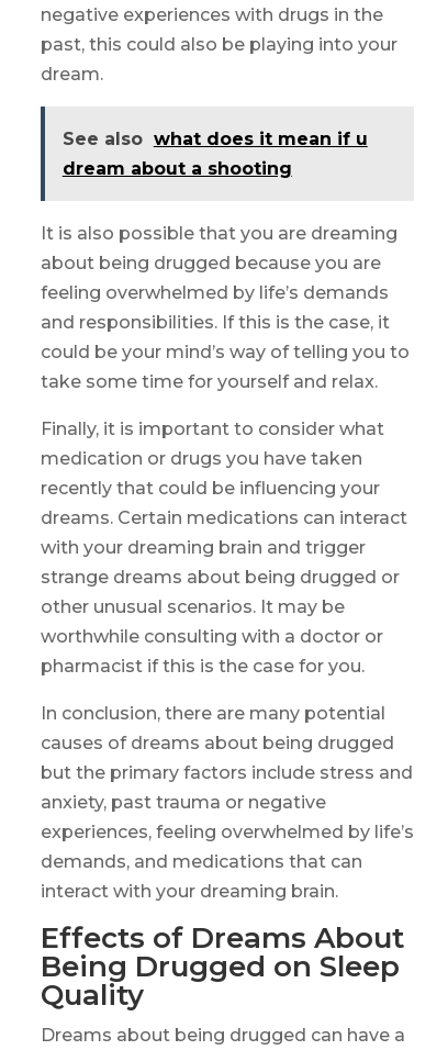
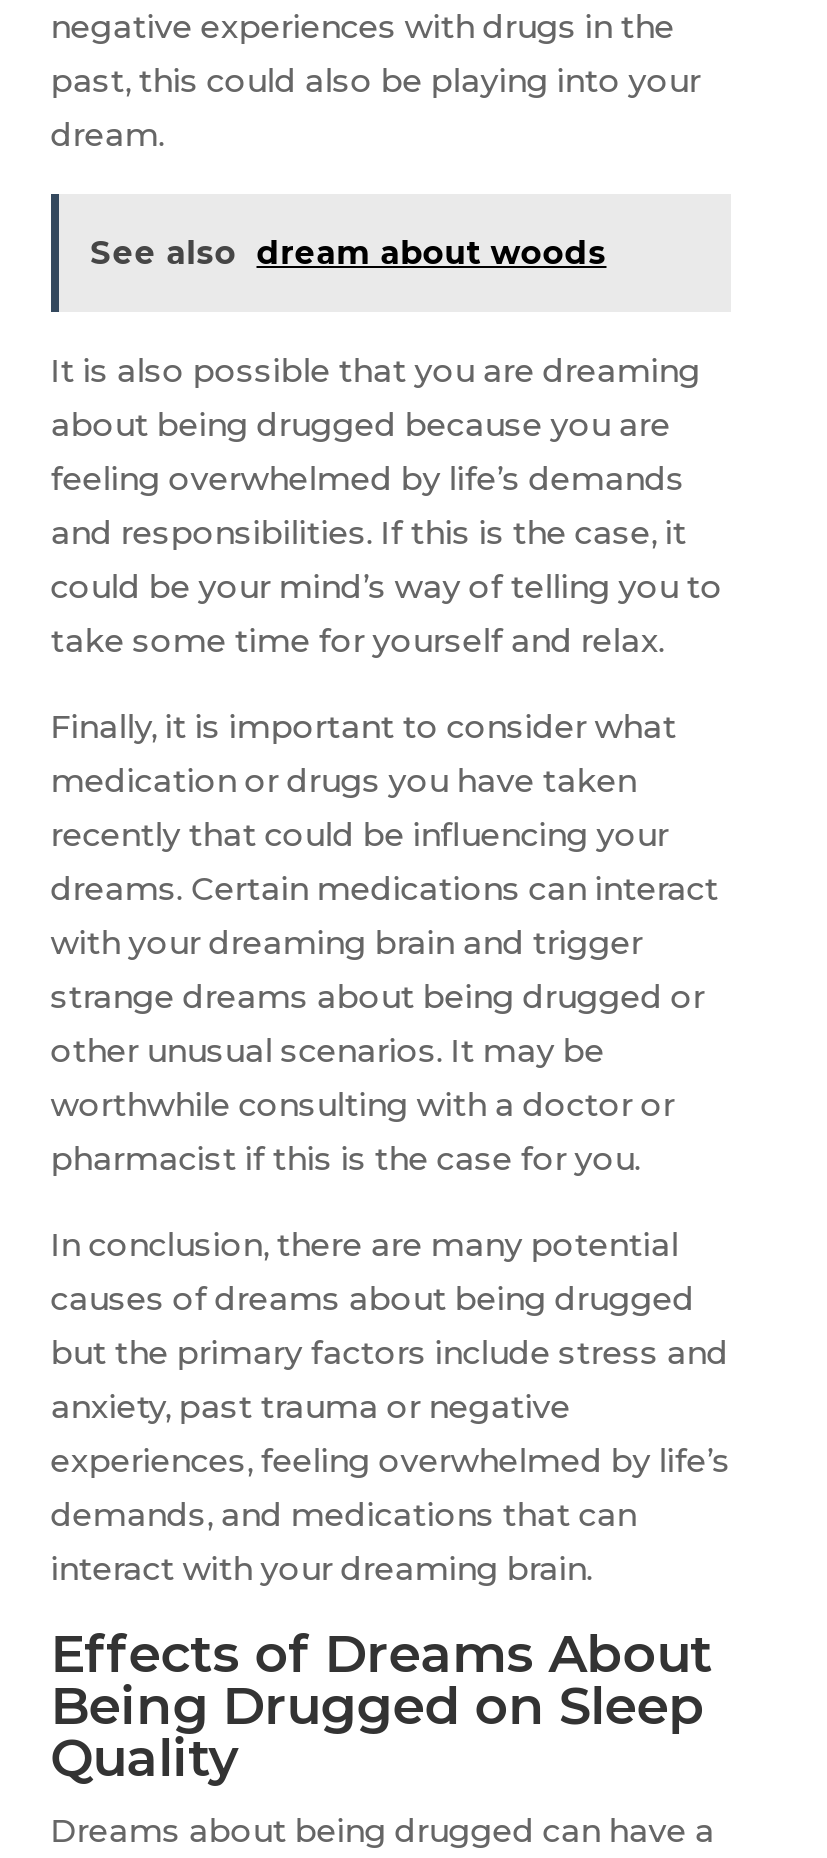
- See also what does it mean if u
- dream about a shooting
+ See also dream about woods
